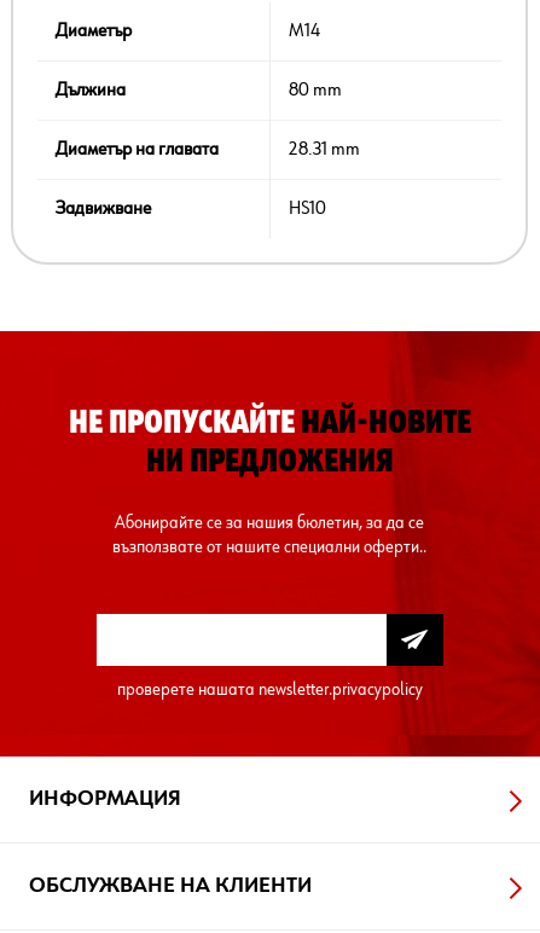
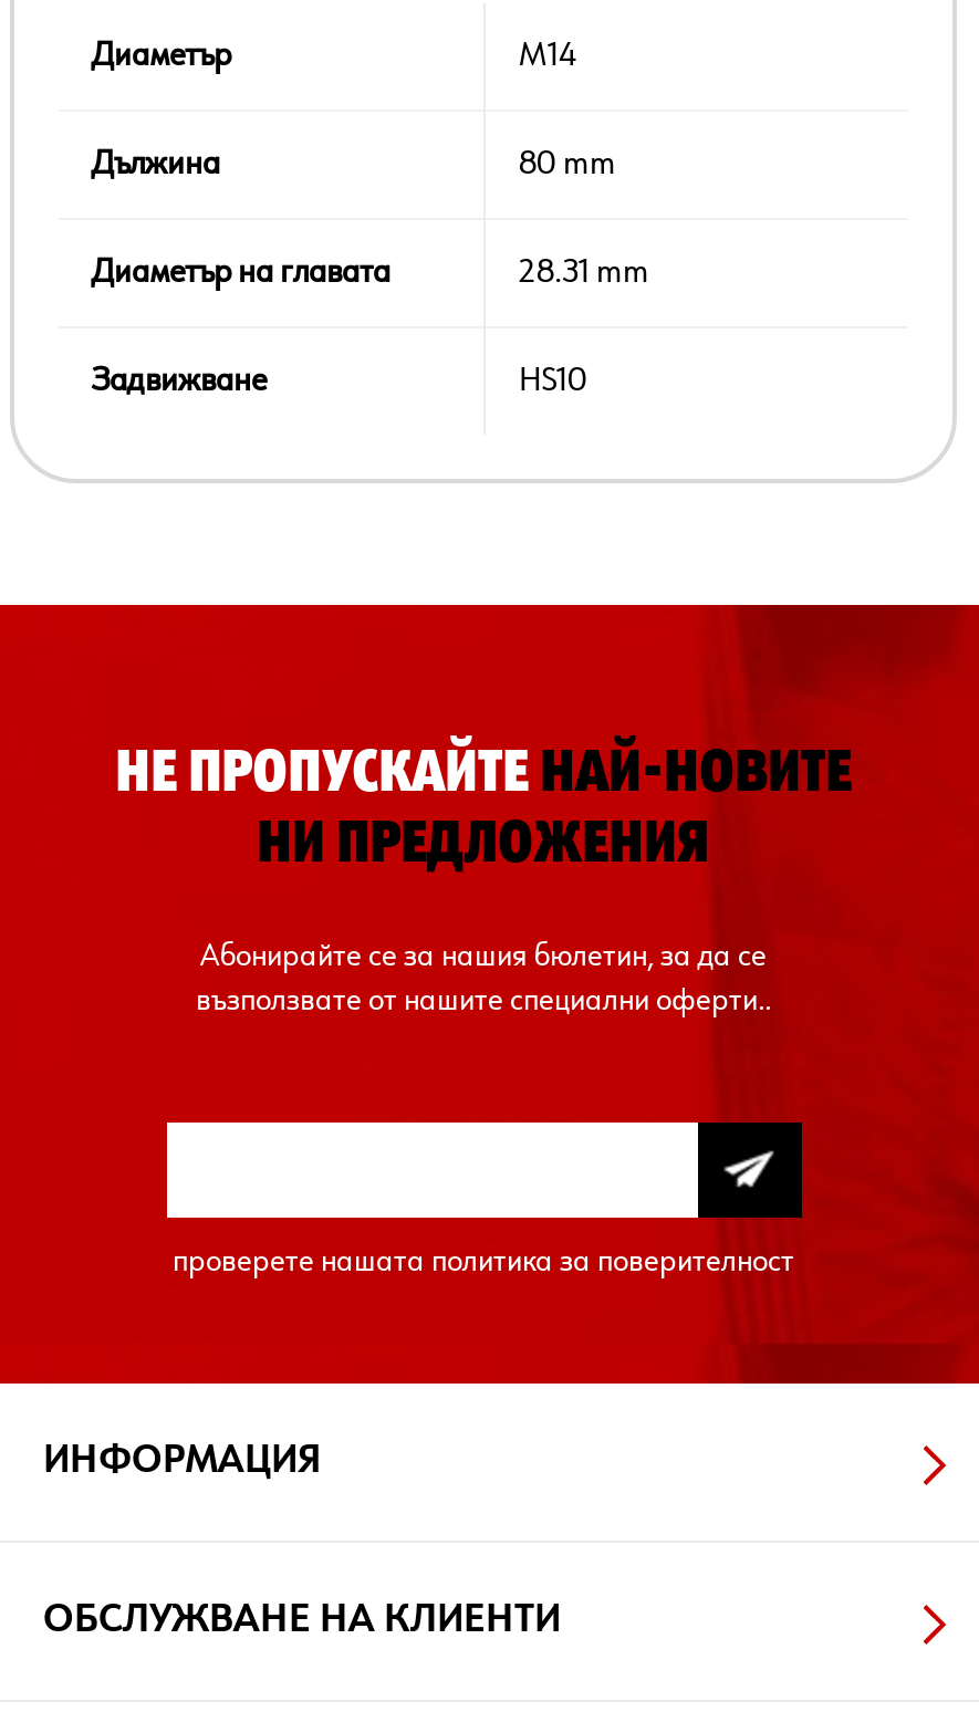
- проверете нашата newsletter.privacypolicy
+ проверете нашата политика за поверителност
